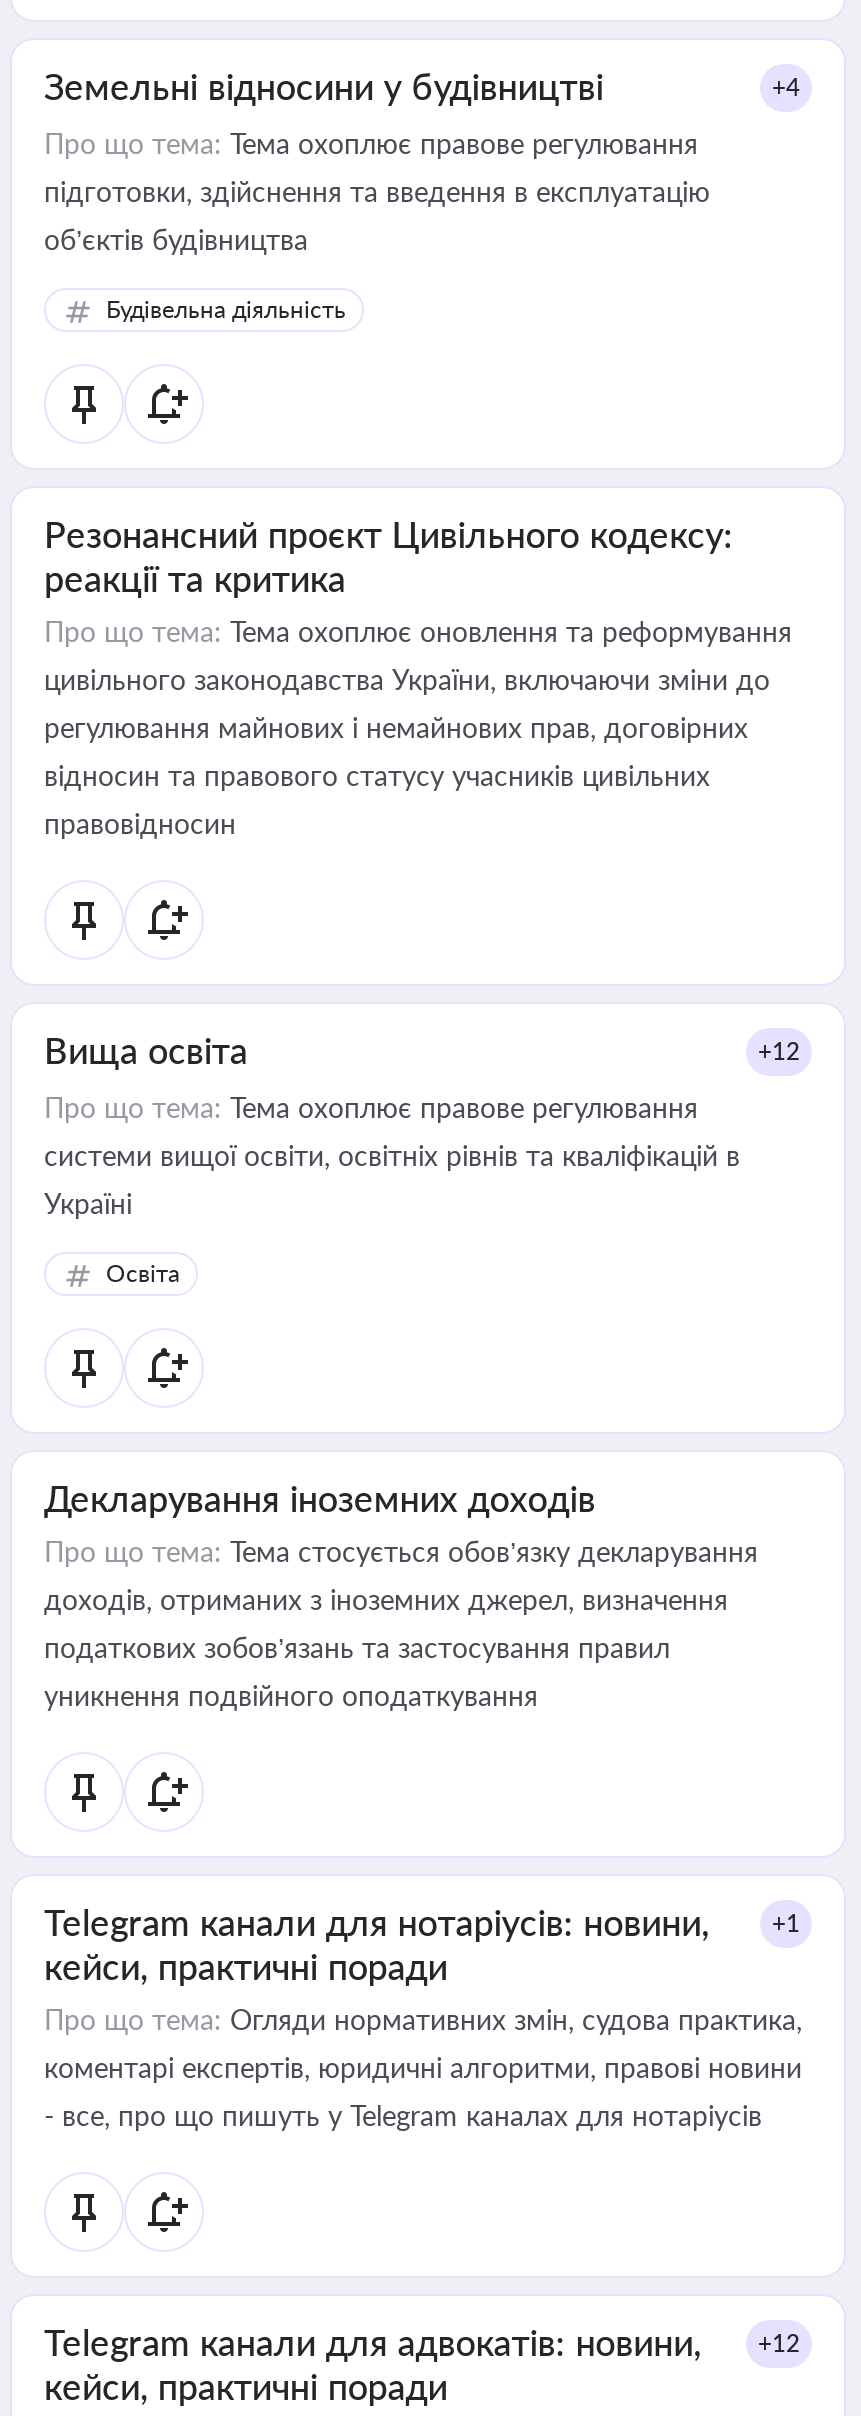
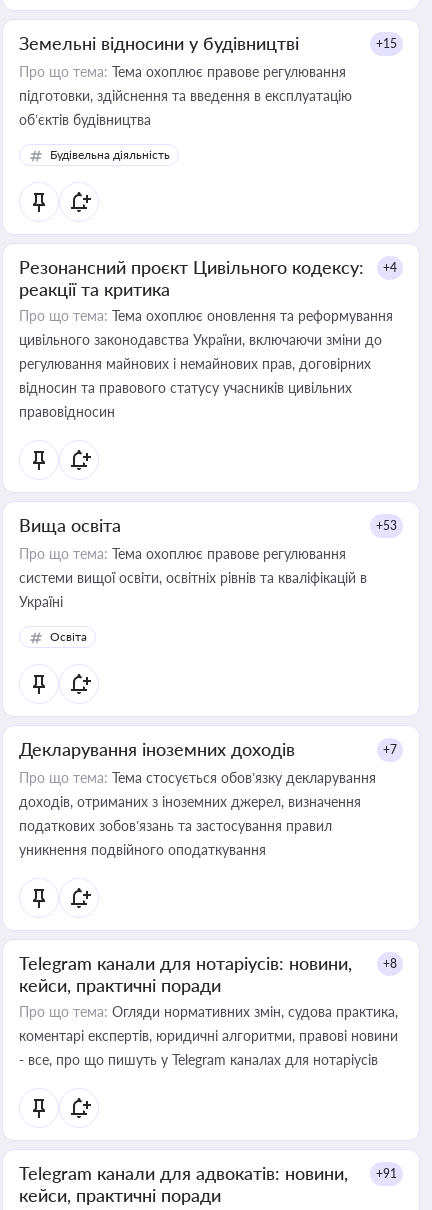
- +4
+ +15

+ +4

- +12
+ +53

+ +7

- +1
+ +8

- Telegram канали для адвокатів: новини, +12
+ Telegram канали для адвокатів: новини, +91
